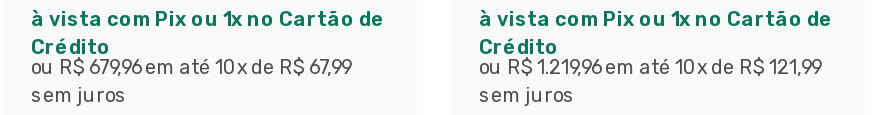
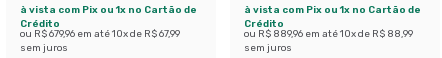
- ou R$ 1.219,96 em até 10 x de R$ 121,99
+ ou R$ 889,96 em até 10 x de R$ 88,99
